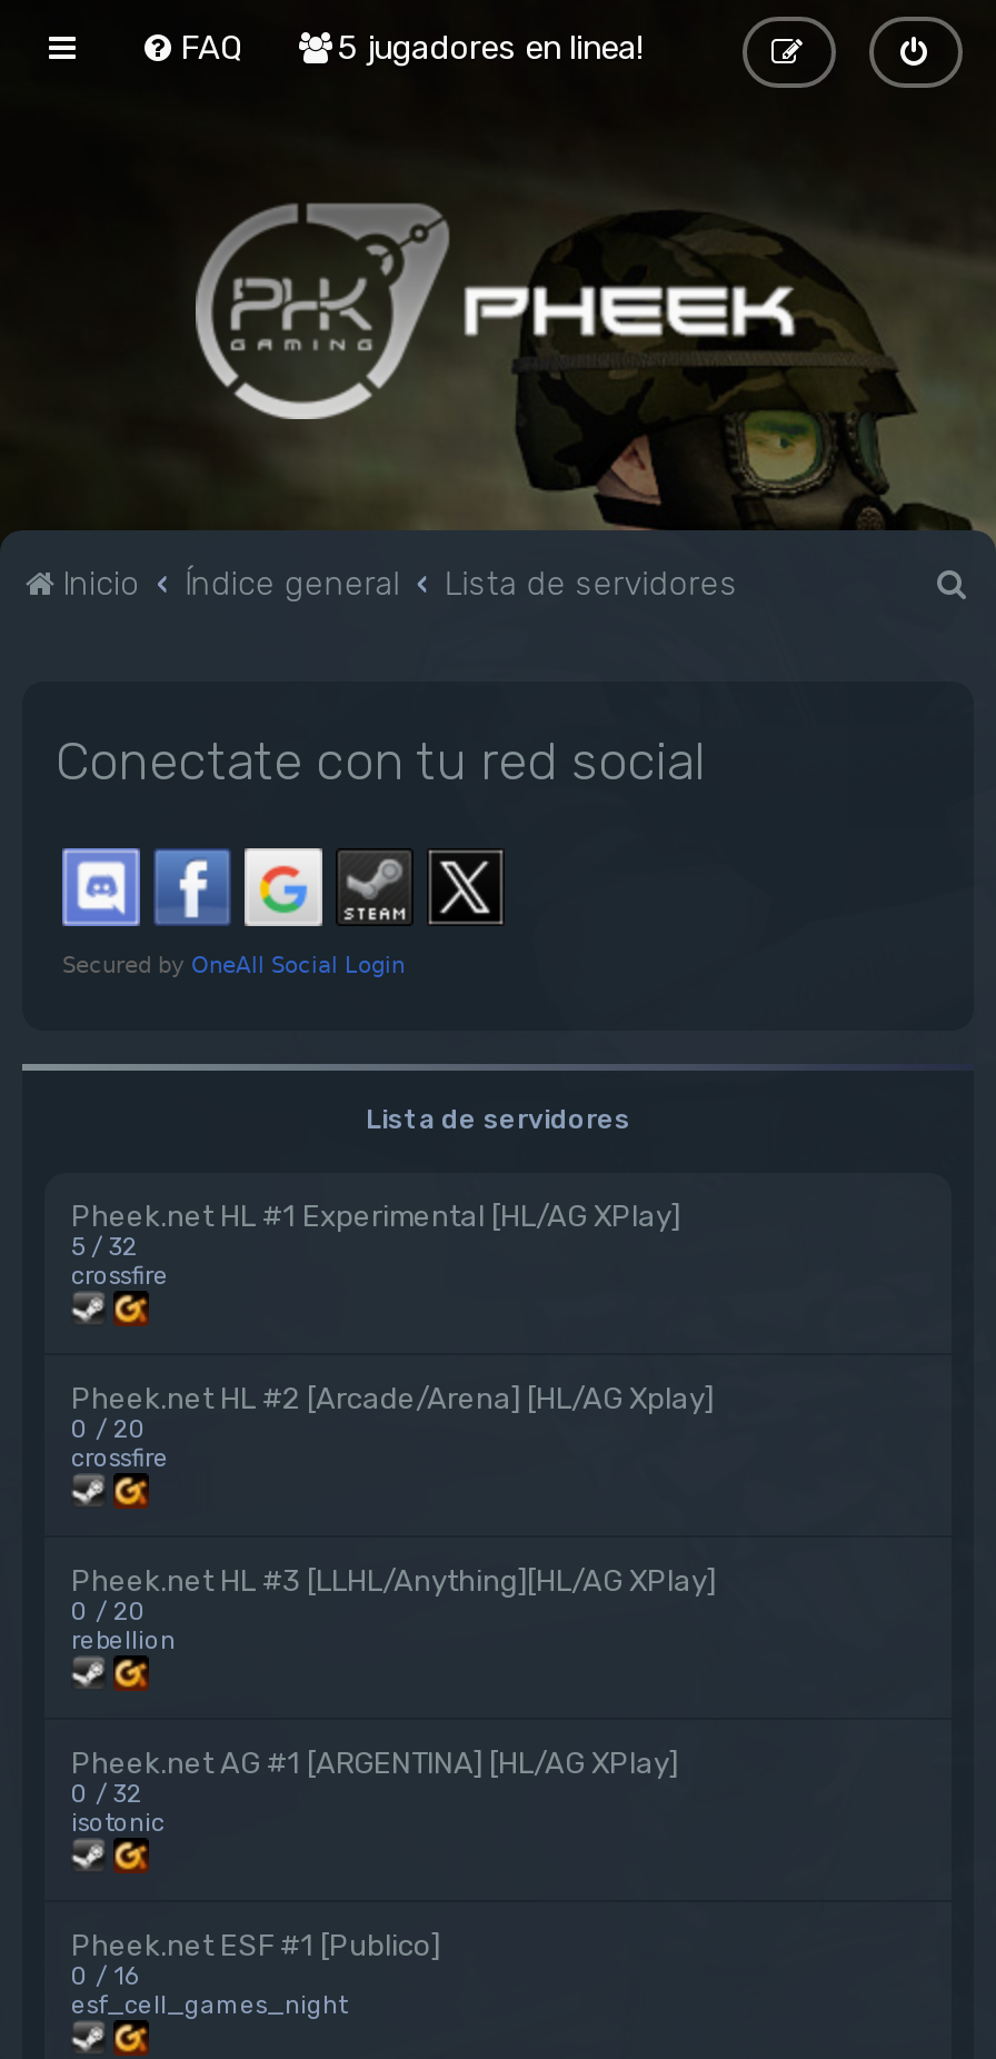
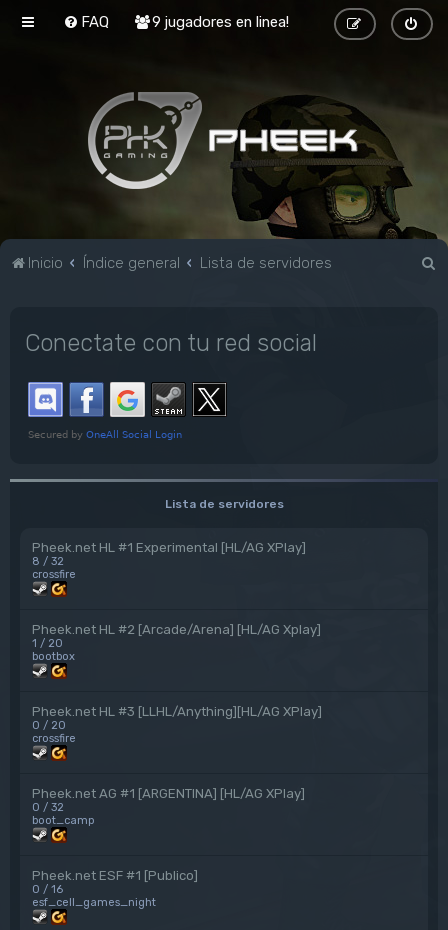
- 5 jugadores en linea!
+ 9 jugadores en linea!

- 5 / 32
+ 8 / 32

- 0 / 20
- crossfire
+ 1 / 20
+ bootbox

- rebellion
+ crossfire

- isotonic
+ boot_camp
